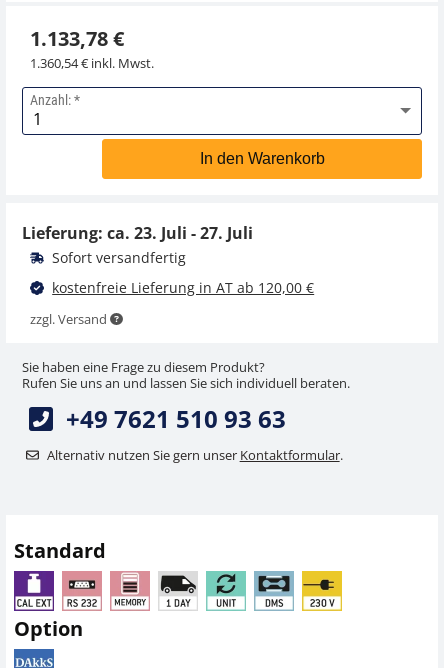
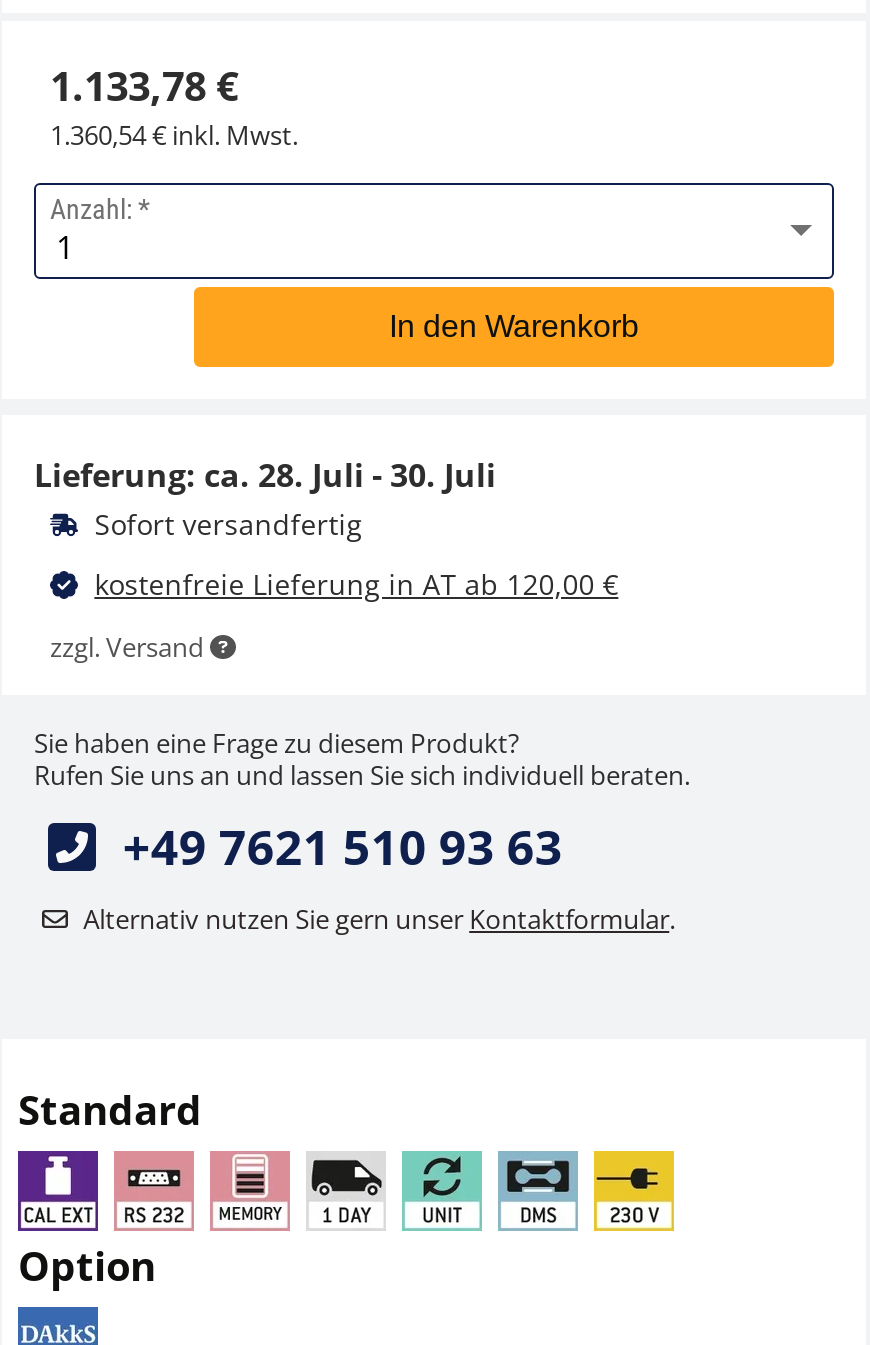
- Lieferung: ca. 23. Juli - 27. Juli
+ Lieferung: ca. 28. Juli - 30. Juli
